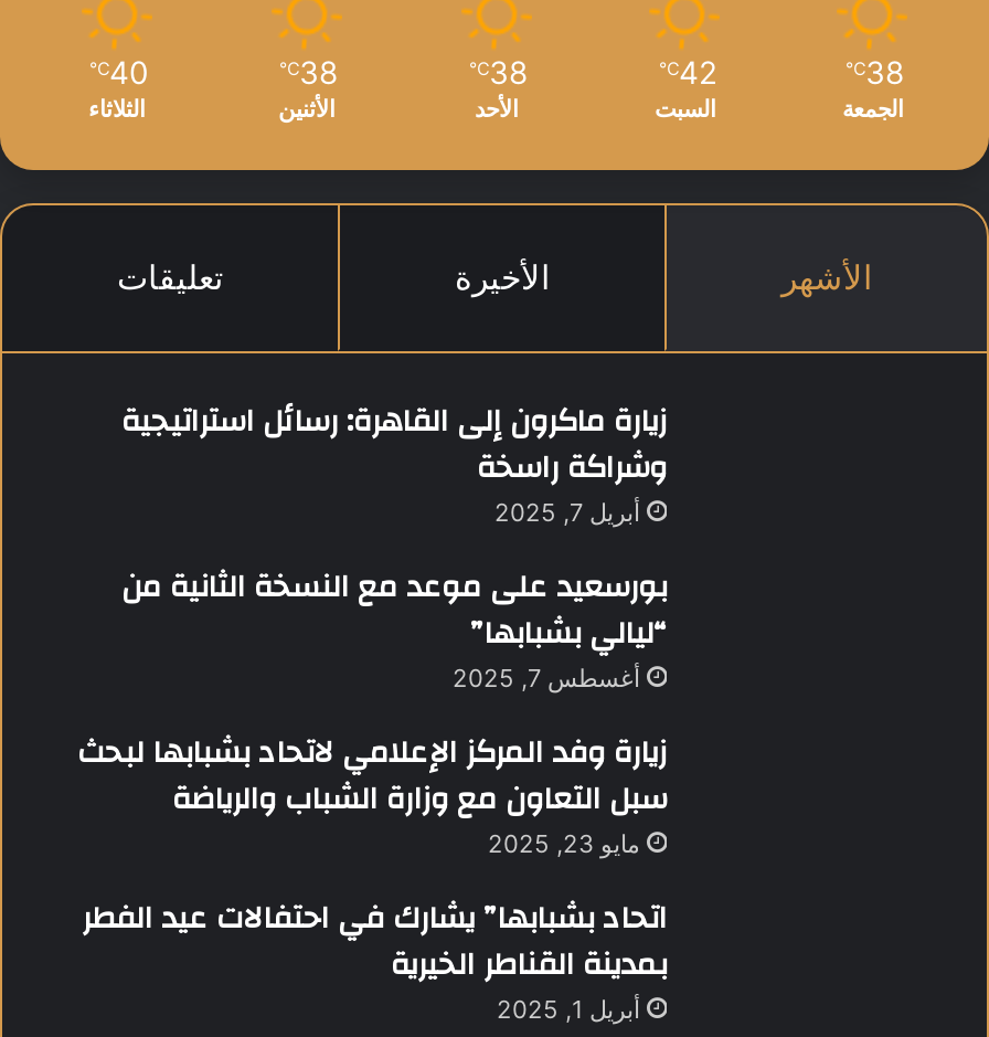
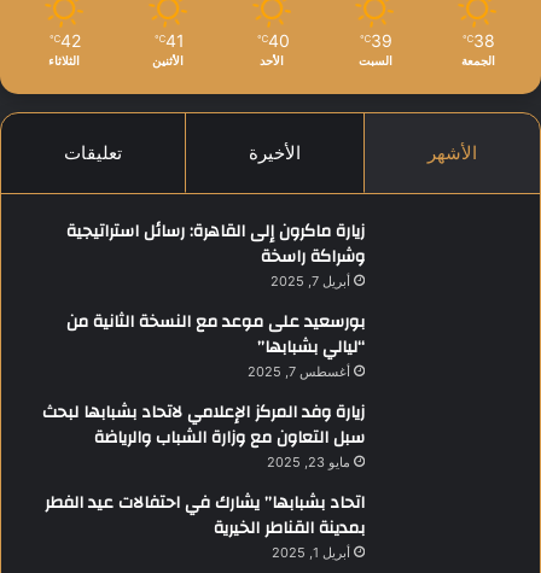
- ℃ 40
+ ℃ 42

- ℃ 38
+ ℃ 41

- ℃ 38
+ ℃ 40

- ℃ 42
+ ℃ 39
